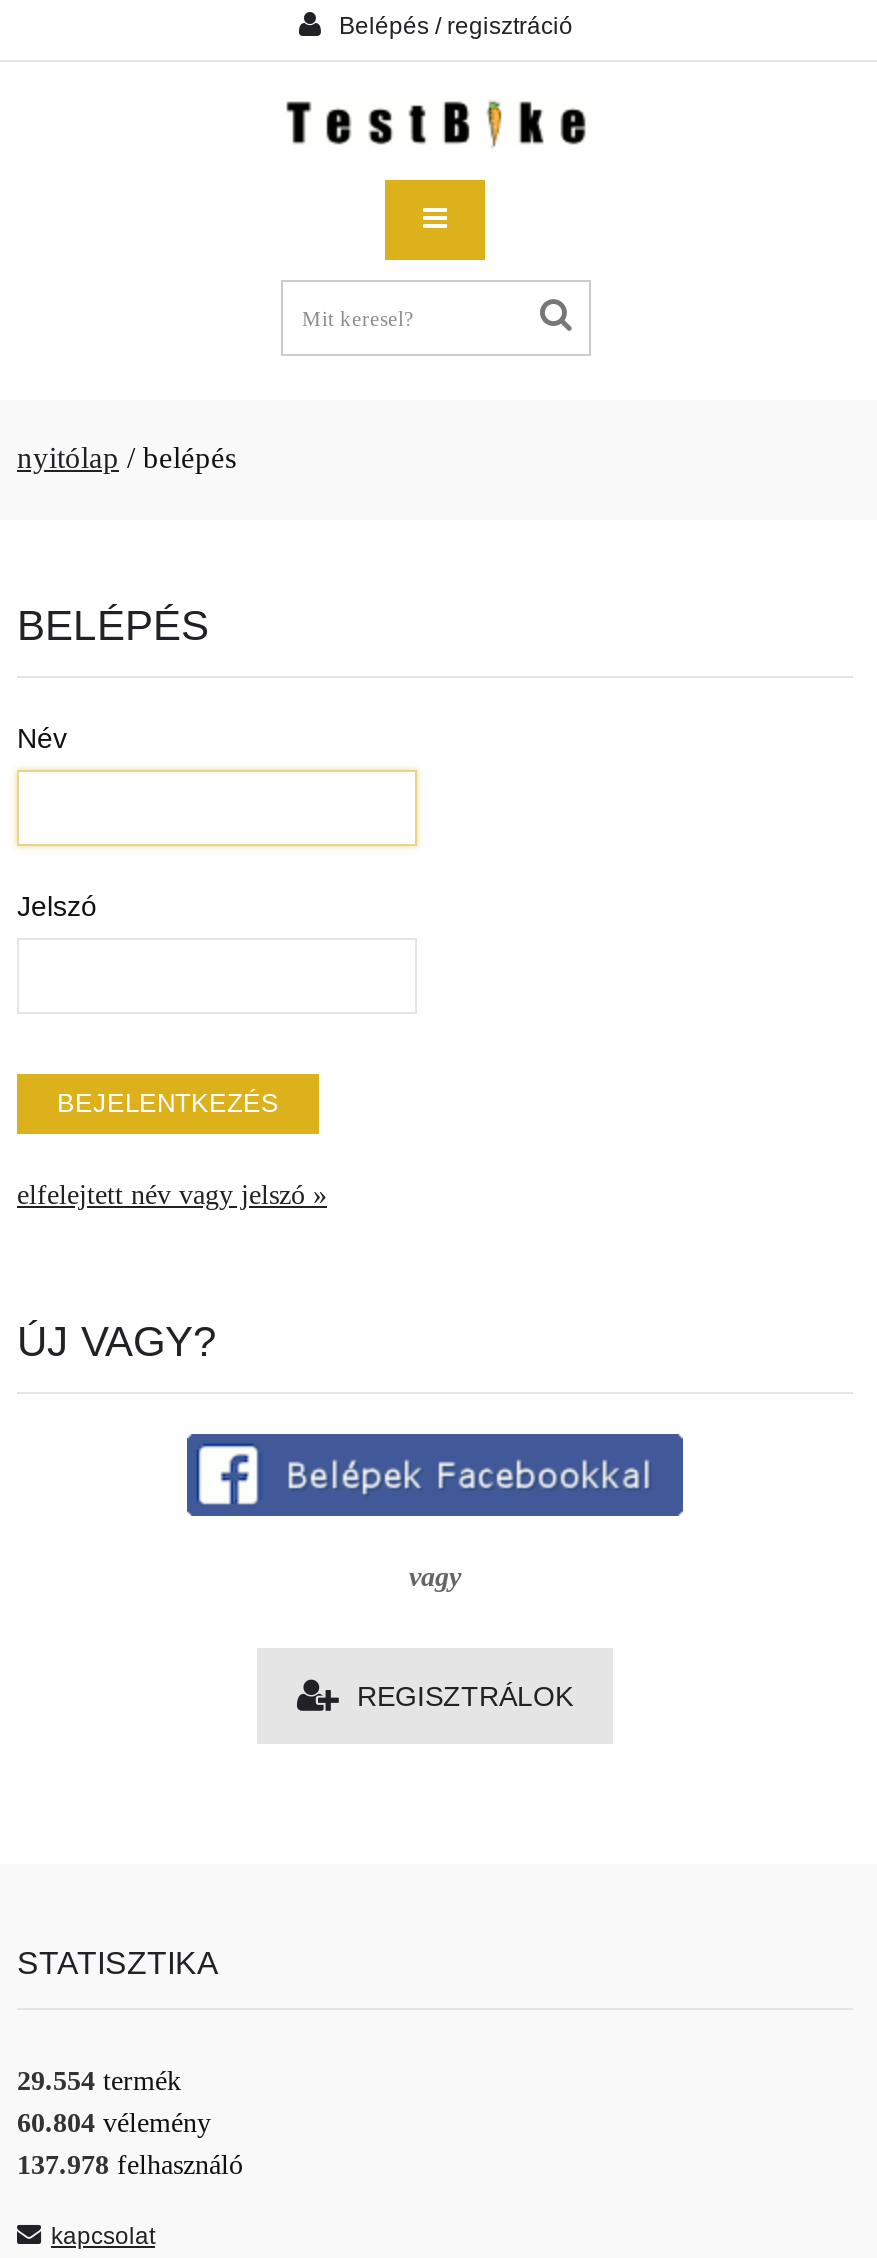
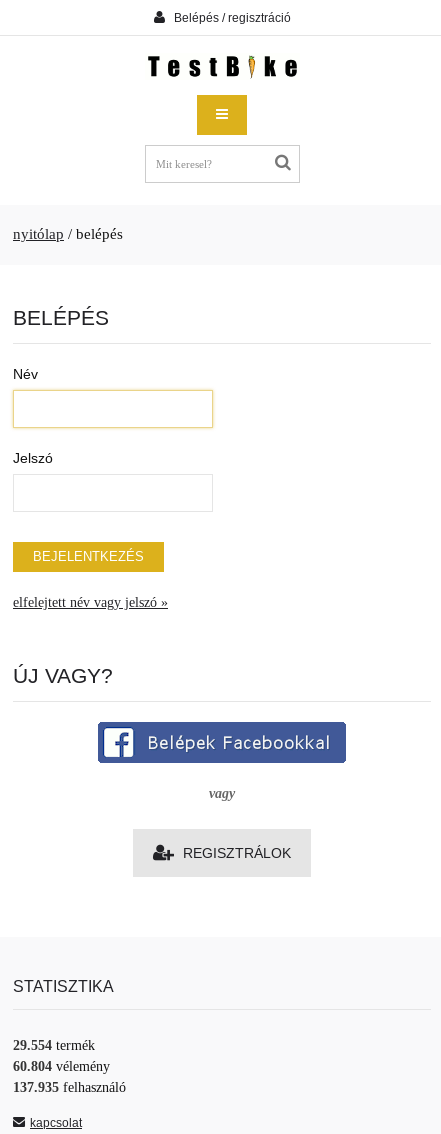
- 137.978 felhasználó
+ 137.935 felhasználó
